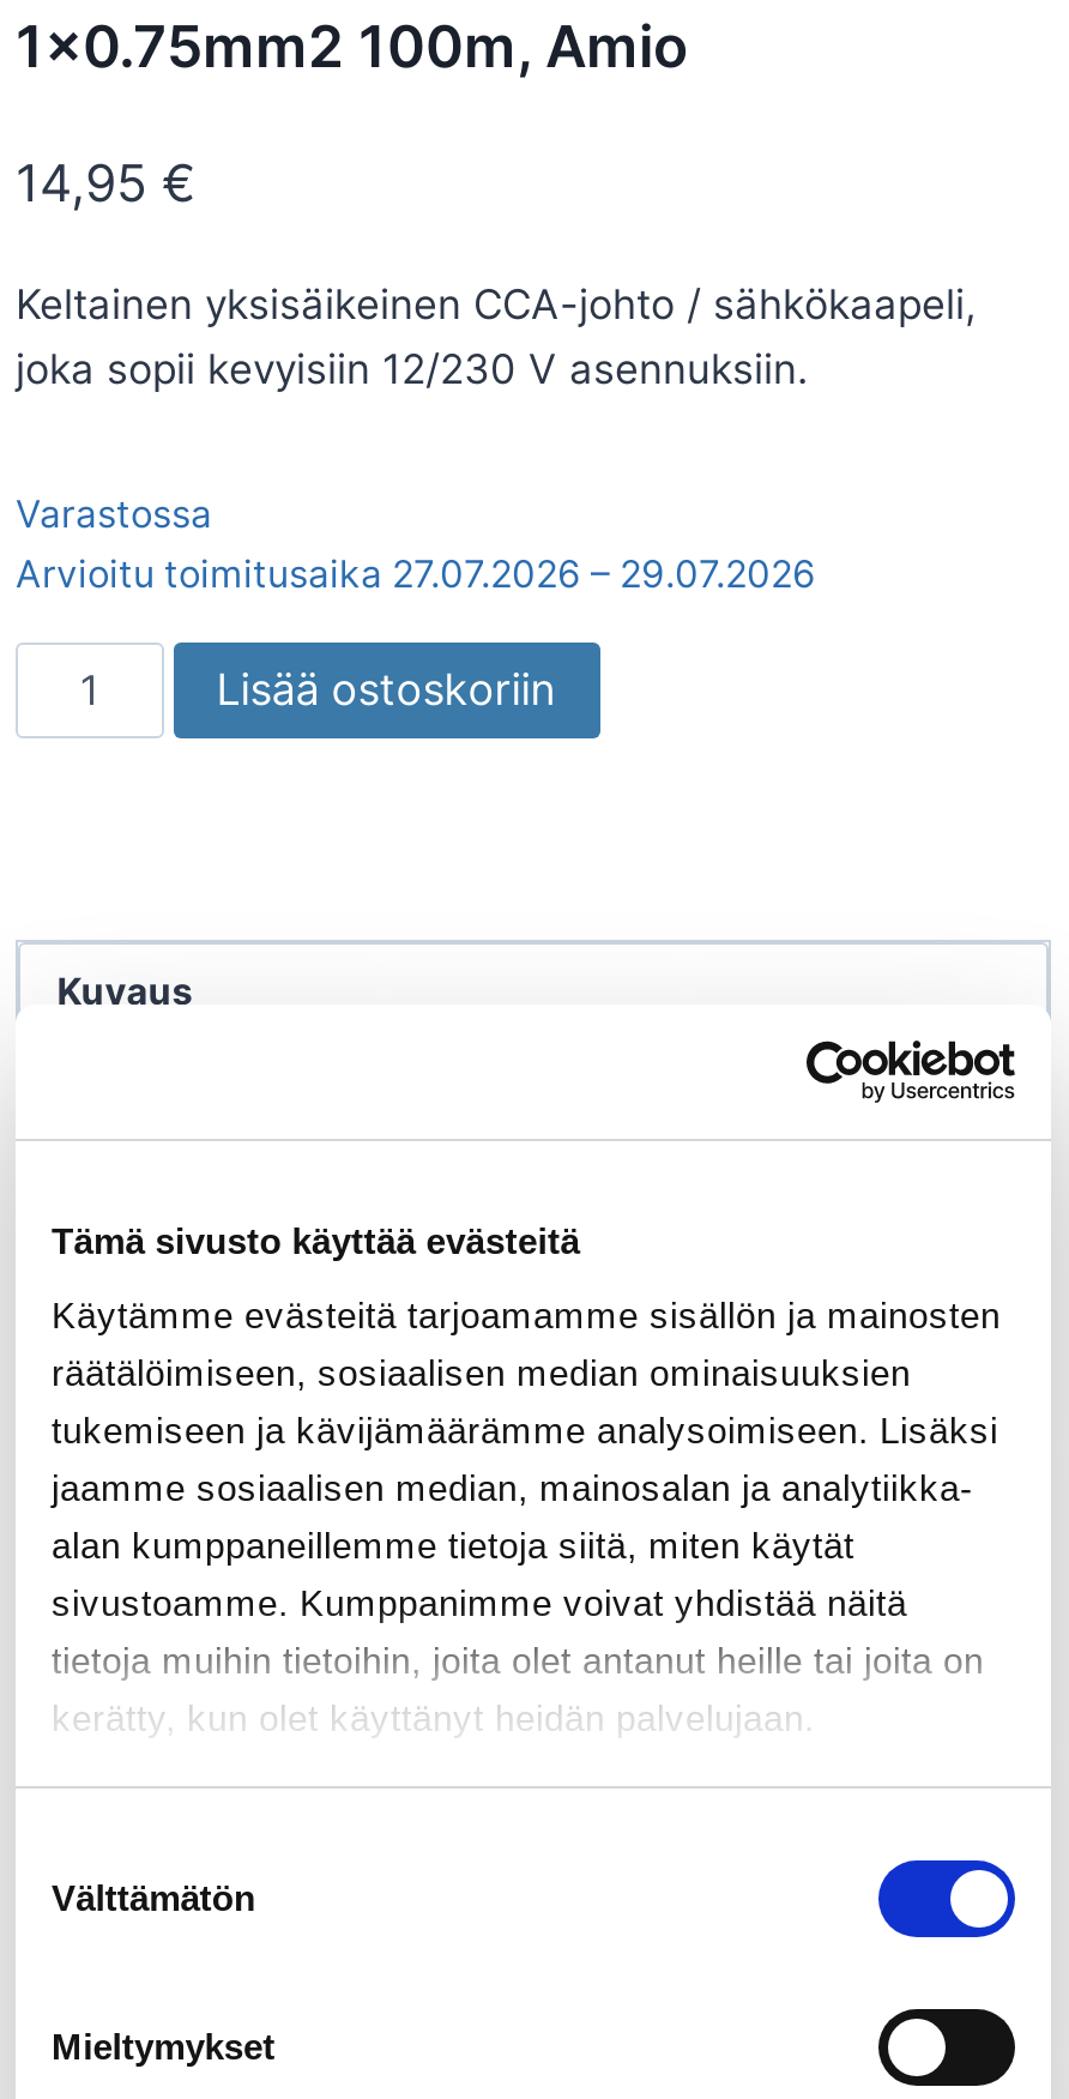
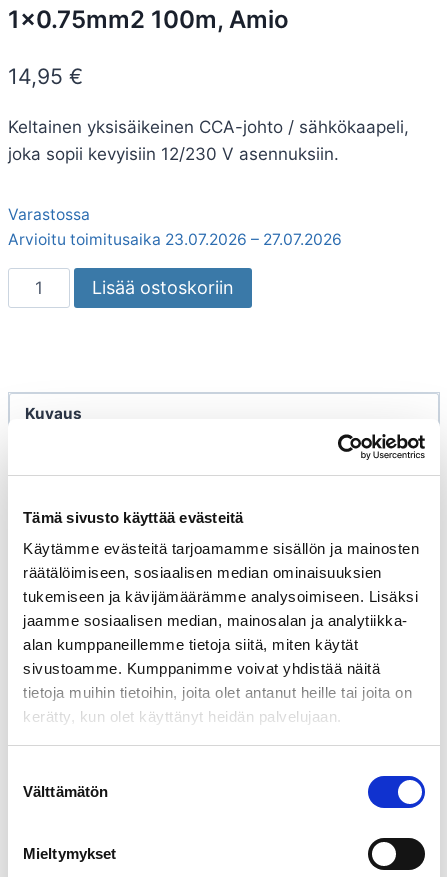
- Arvioitu toimitusaika 27.07.2026 – 29.07.2026
+ Arvioitu toimitusaika 23.07.2026 – 27.07.2026
